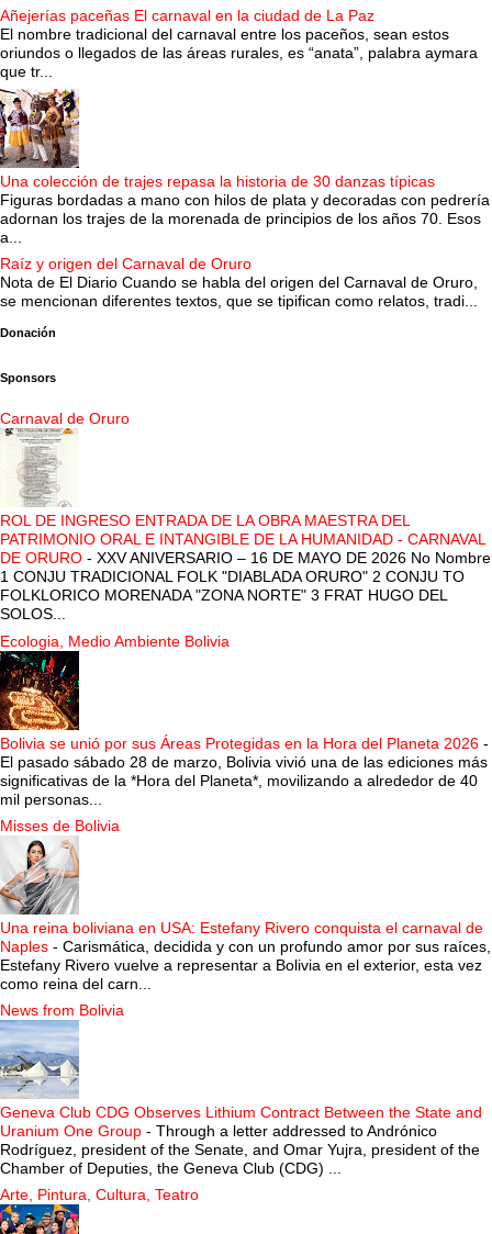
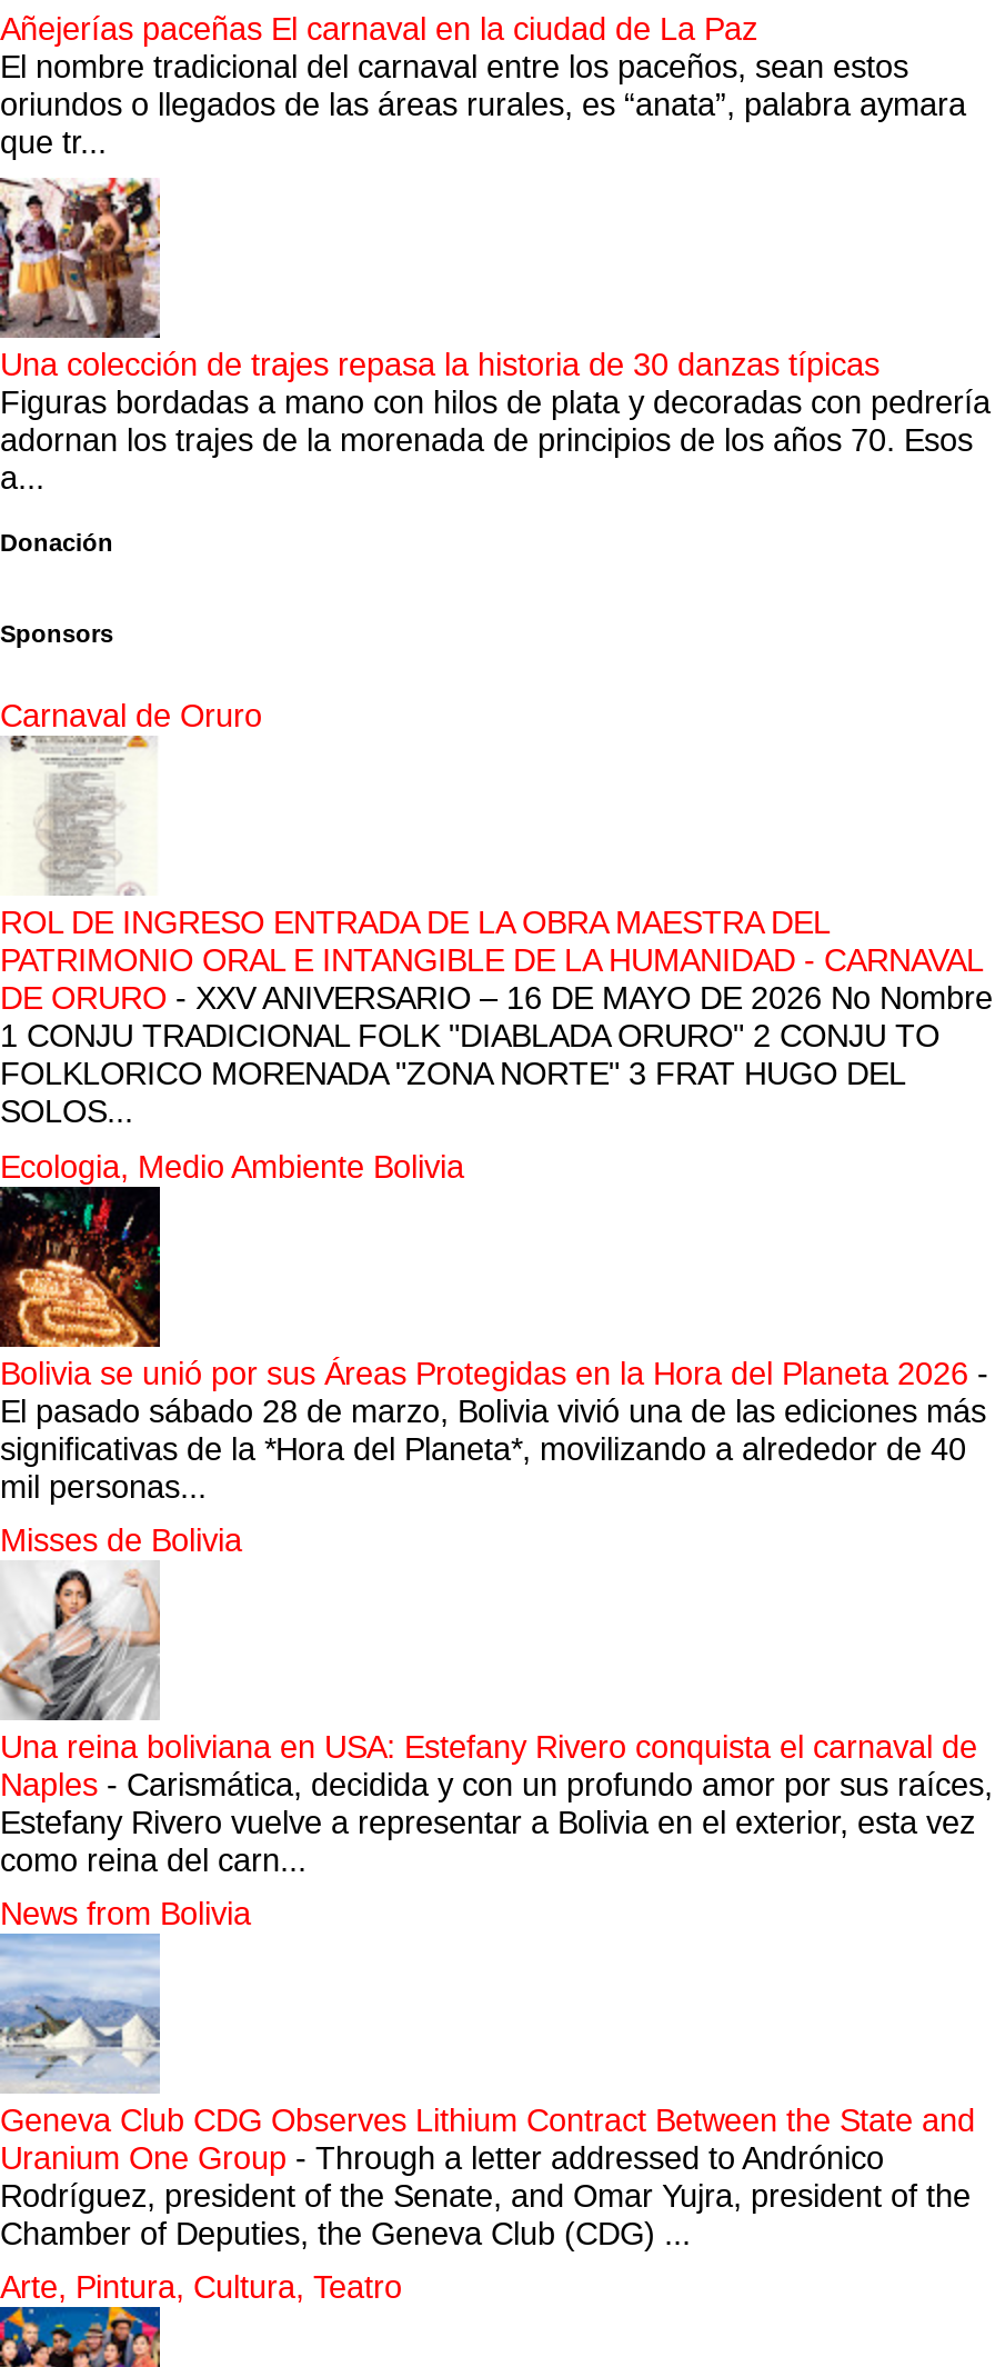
- Raíz y origen del Carnaval de Oruro
- Nota de El Diario Cuando se habla del origen del Carnaval de Oruro,
- se mencionan diferentes textos, que se tipifican como relatos, tradi...
